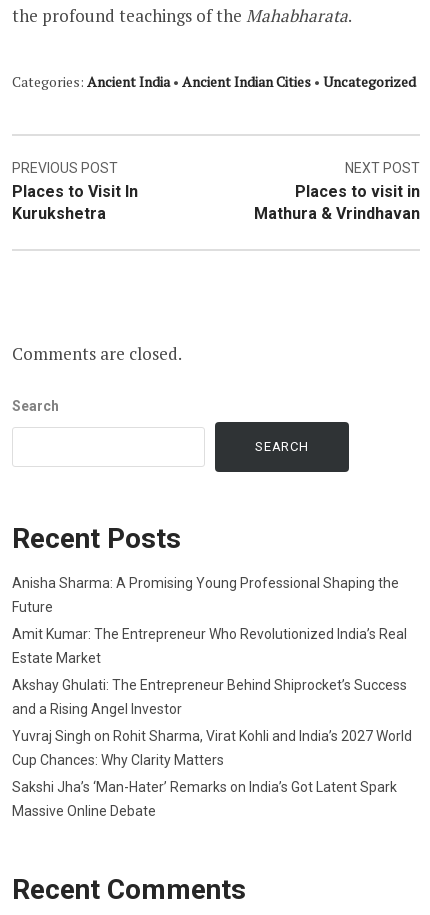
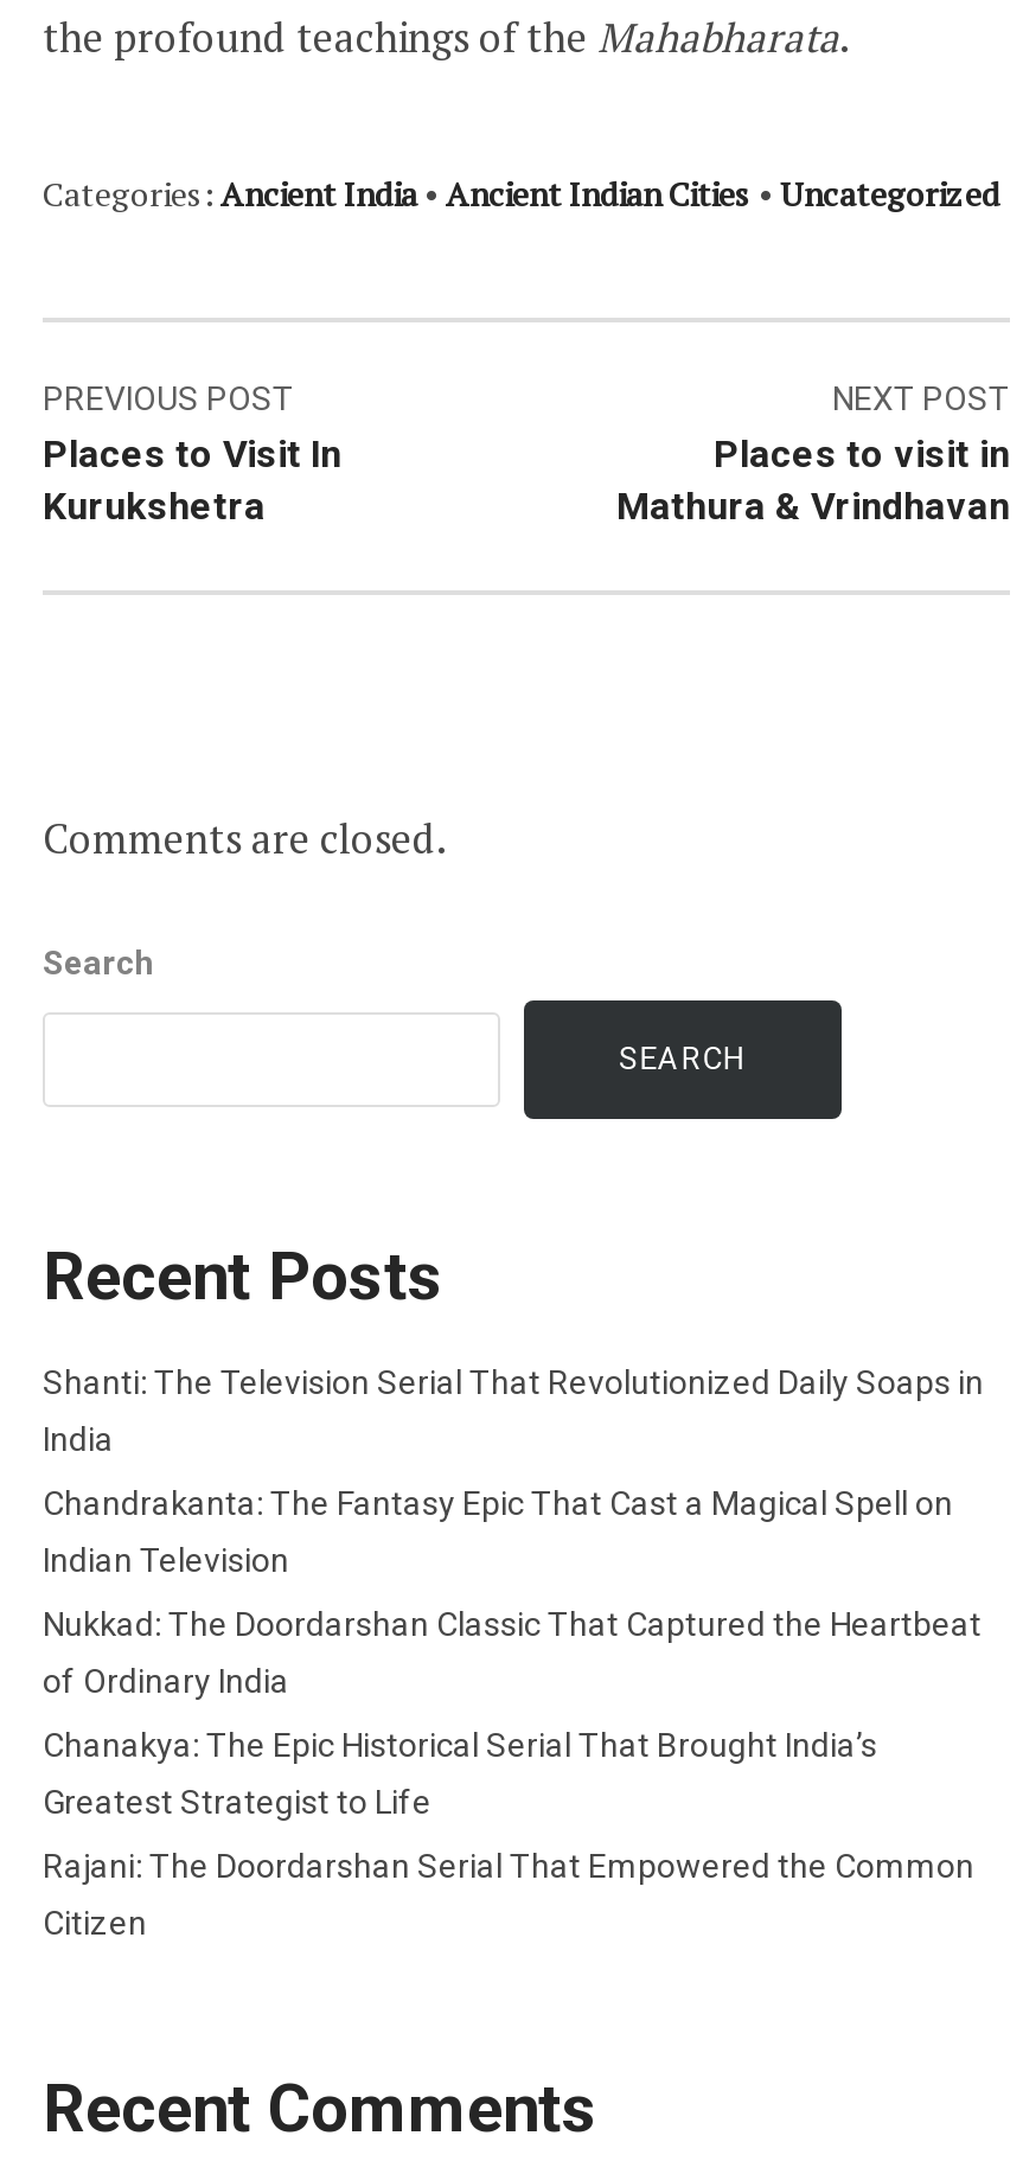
- Anisha Sharma: A Promising Young Professional Shaping the
+ Shanti: The Television Serial That Revolutionized Daily Soaps in

- Future
+ India

- Amit Kumar: The Entrepreneur Who Revolutionized India’s Real
+ Chandrakanta: The Fantasy Epic That Cast a Magical Spell on

- Estate Market
+ Indian Television

- Akshay Ghulati: The Entrepreneur Behind Shiprocket’s Success
+ Nukkad: The Doordarshan Classic That Captured the Heartbeat

- and a Rising Angel Investor
+ of Ordinary India

- Yuvraj Singh on Rohit Sharma, Virat Kohli and India’s 2027 World
+ Chanakya: The Epic Historical Serial That Brought India’s

- Cup Chances: Why Clarity Matters
+ Greatest Strategist to Life

- Sakshi Jha’s ‘Man-Hater’ Remarks on India’s Got Latent Spark
+ Rajani: The Doordarshan Serial That Empowered the Common

- Massive Online Debate
+ Citizen
